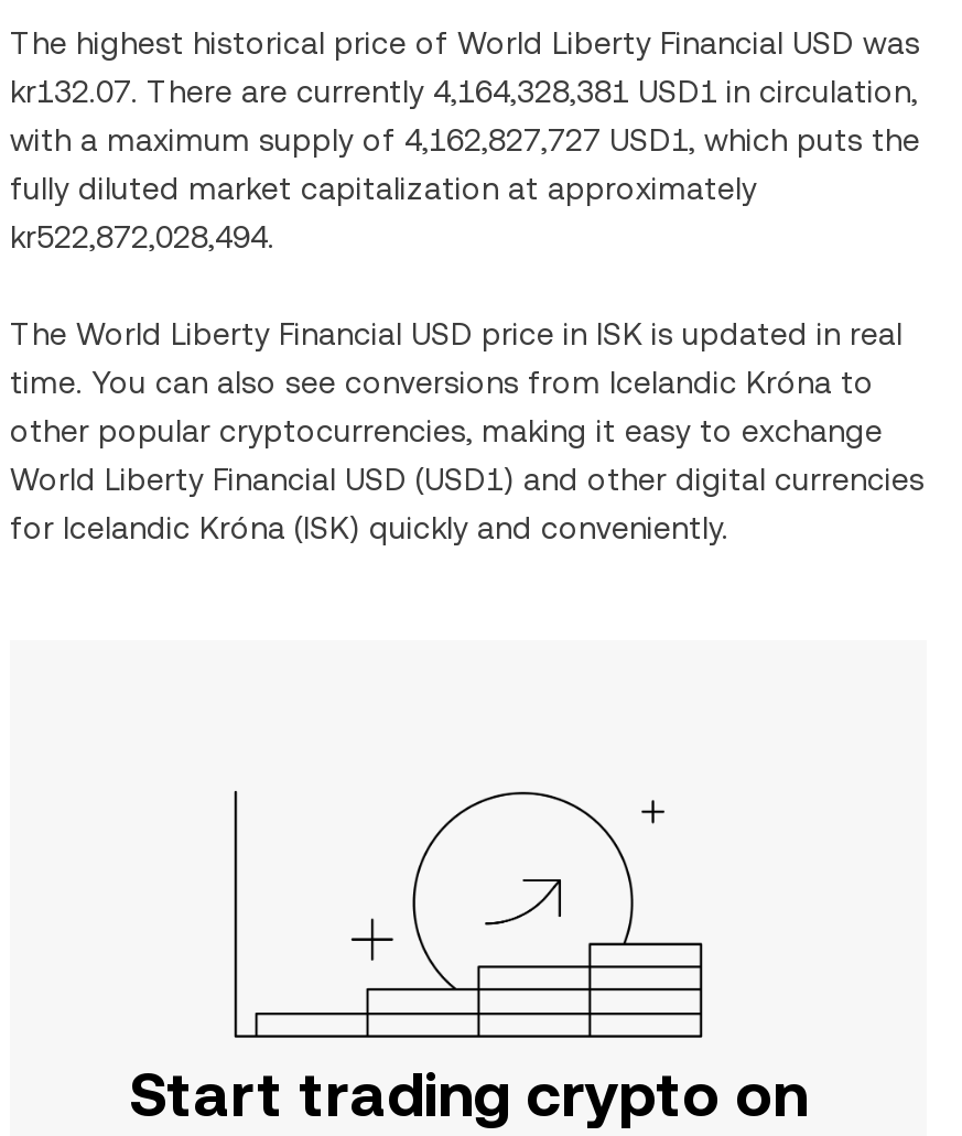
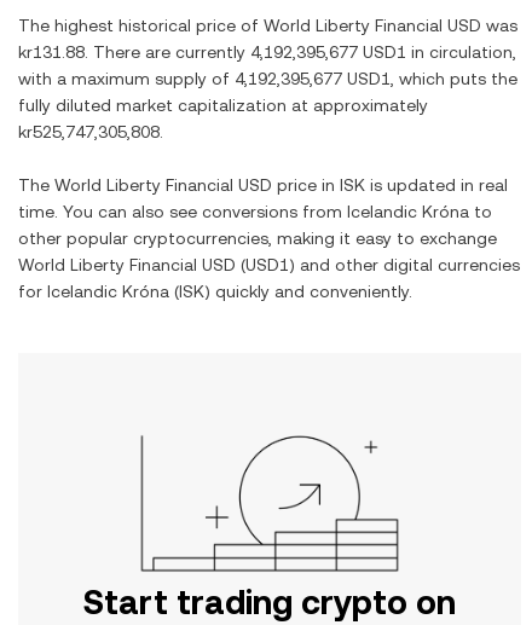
- kr132.07. There are currently 4,164,328,381 USD1 in circulation,
+ kr131.88. There are currently 4,192,395,677 USD1 in circulation,

- with a maximum supply of 4,162,827,727 USD1, which puts the
+ with a maximum supply of 4,192,395,677 USD1, which puts the

- kr522,872,028,494.
+ kr525,747,305,808.
